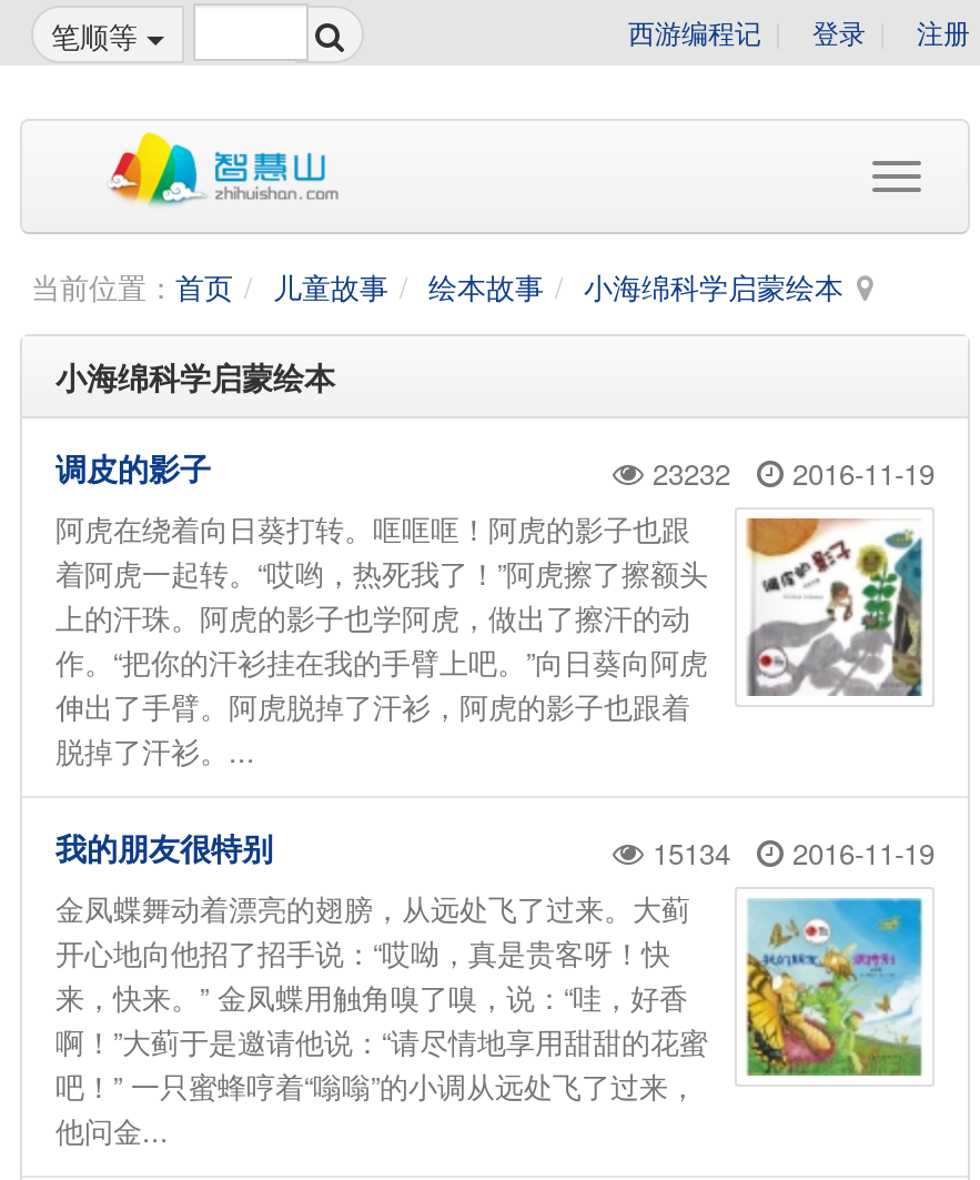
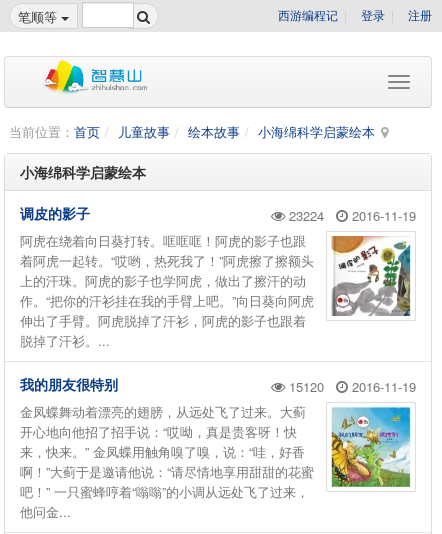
- 23232 2016-11-19
+ 23224 2016-11-19

- 15134 2016-11-19
+ 15120 2016-11-19
